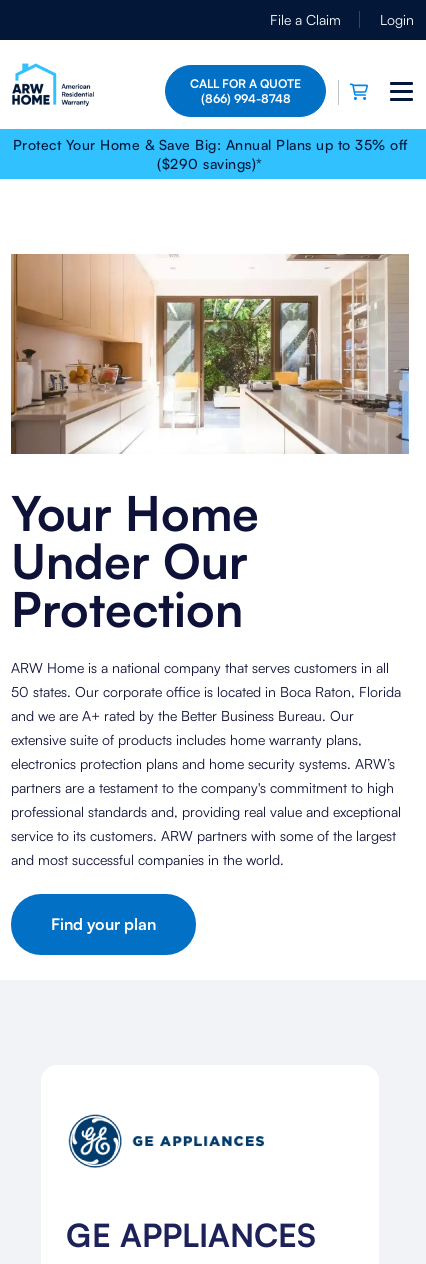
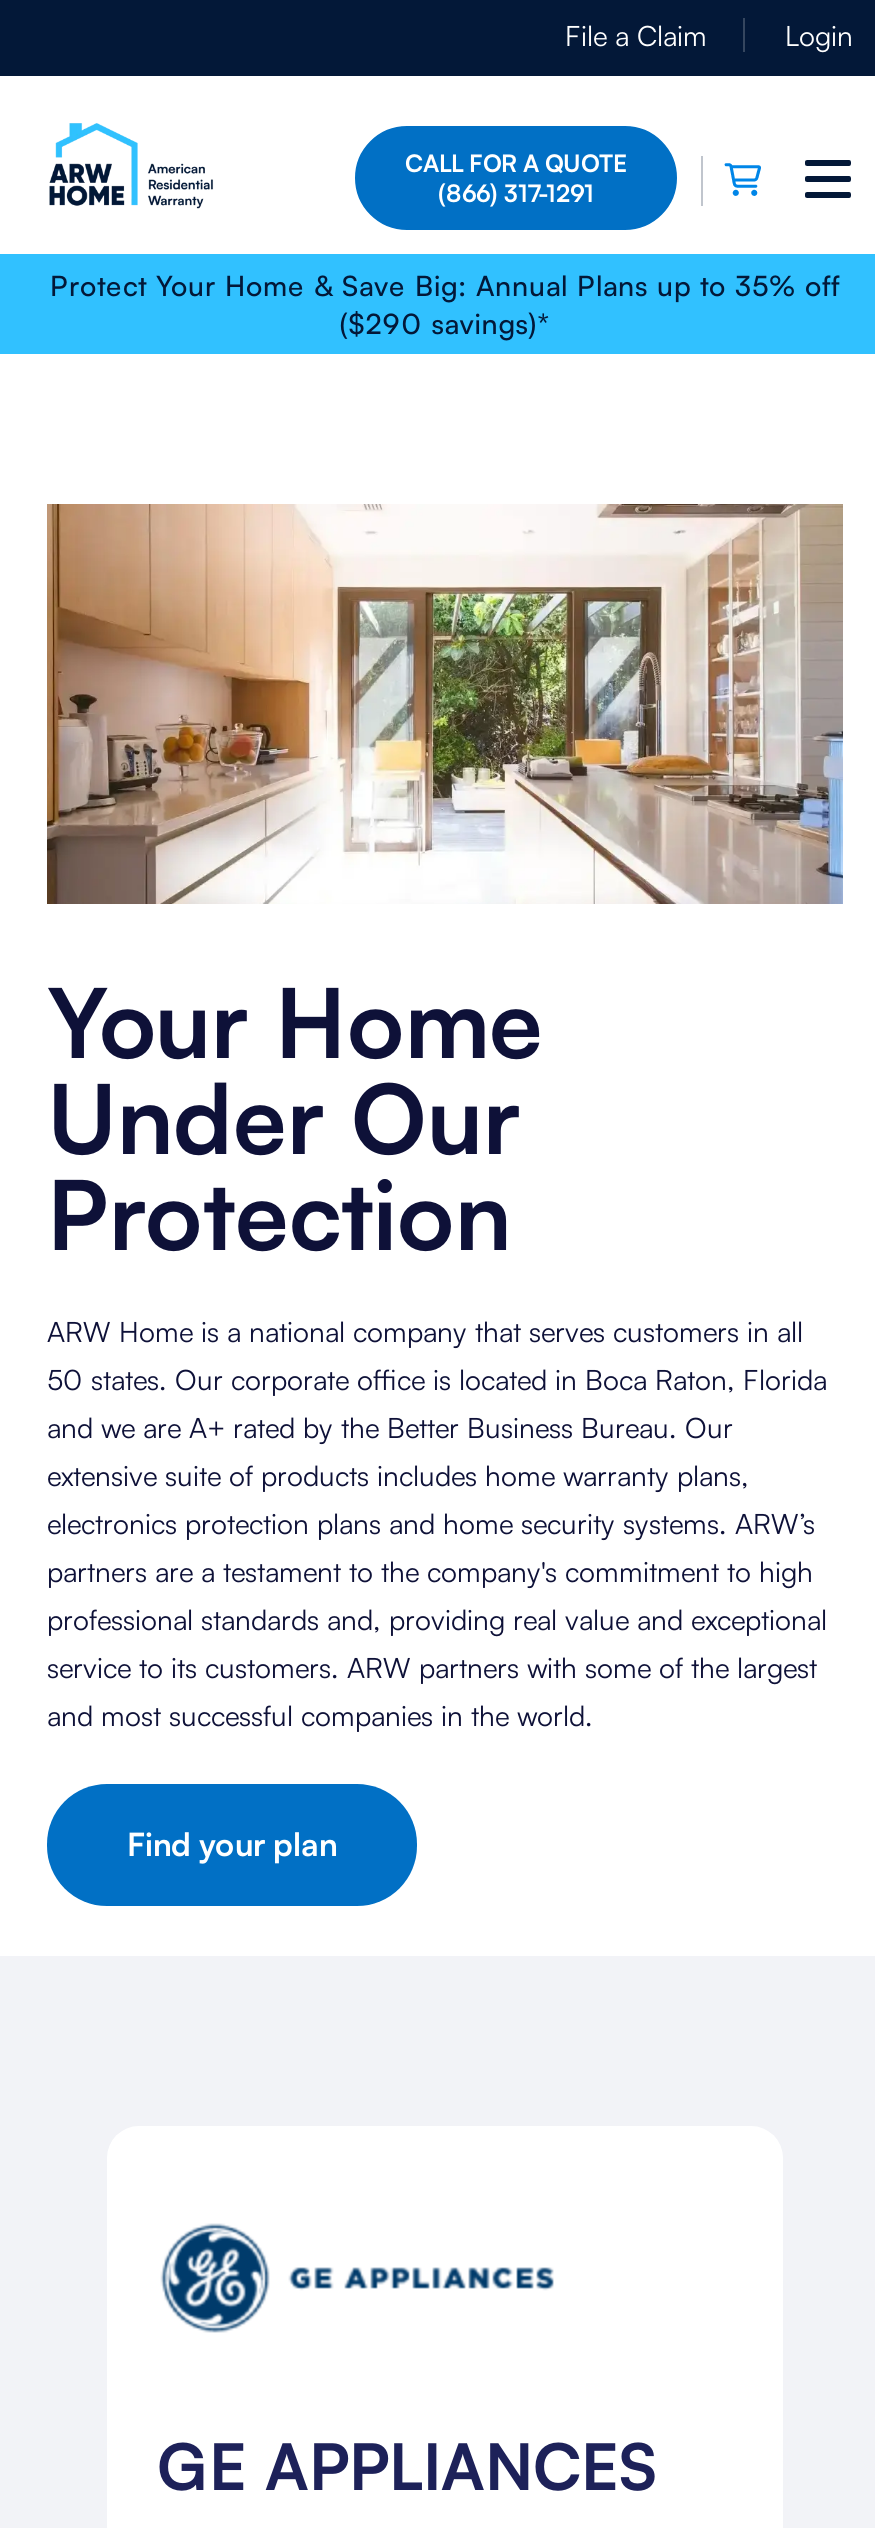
- (866) 994-8748
+ (866) 317-1291
